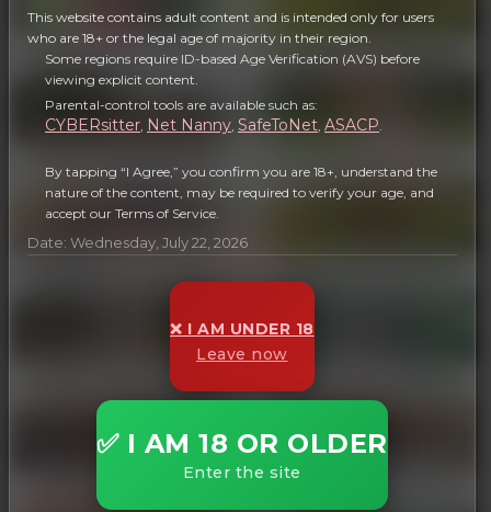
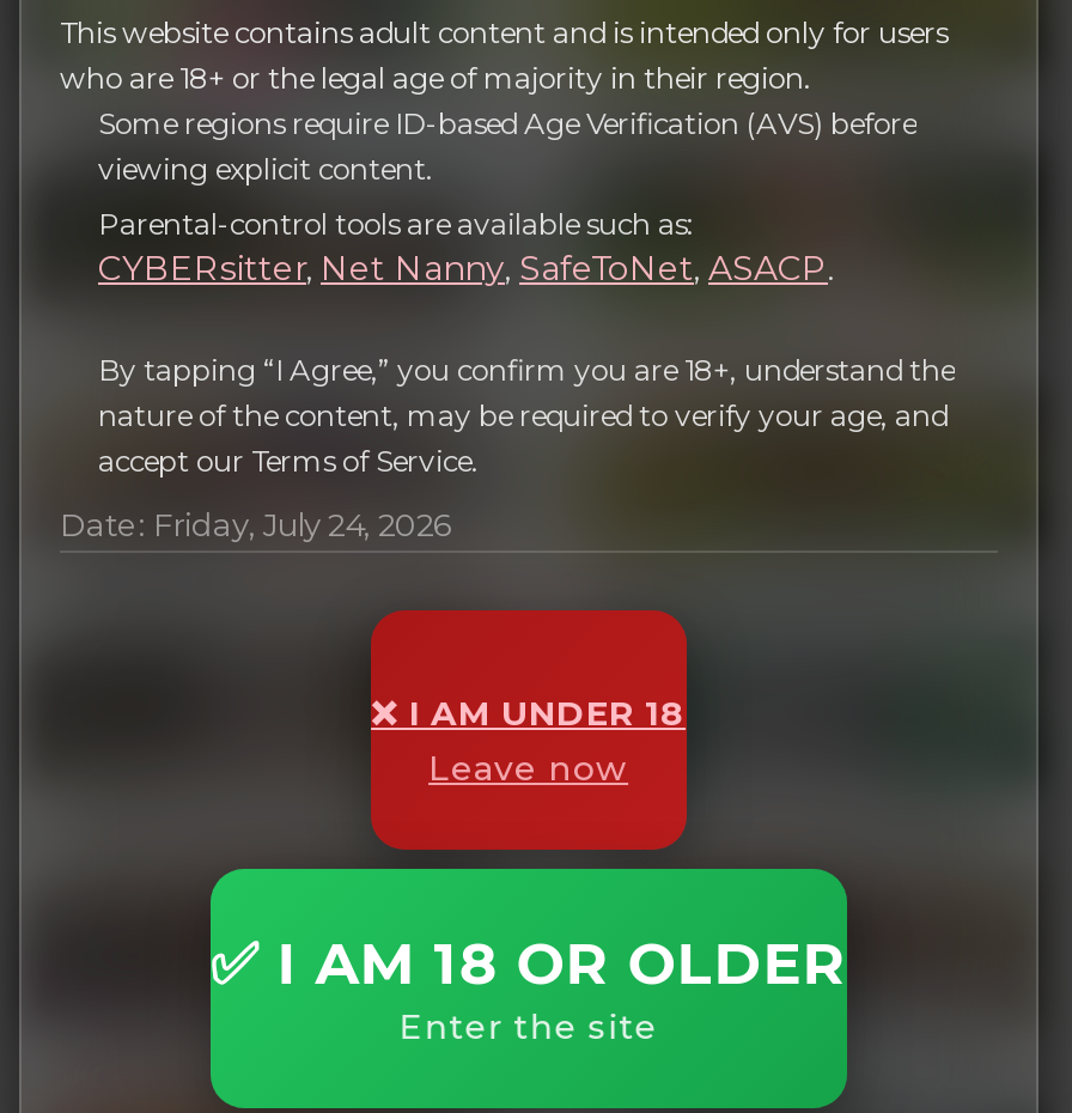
- Date: Wednesday, July 22, 2026
+ Date: Friday, July 24, 2026
